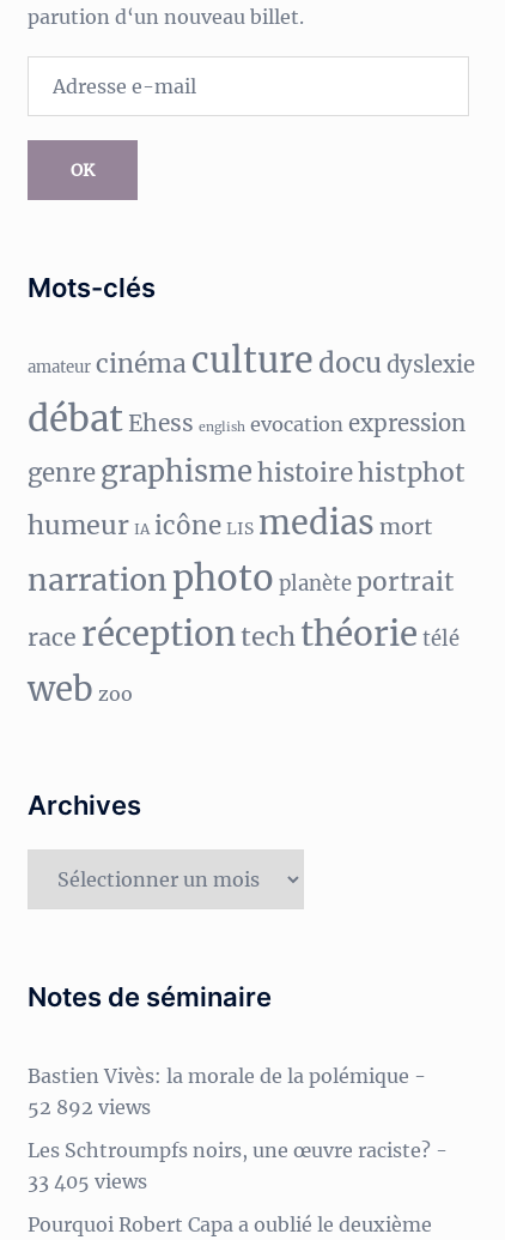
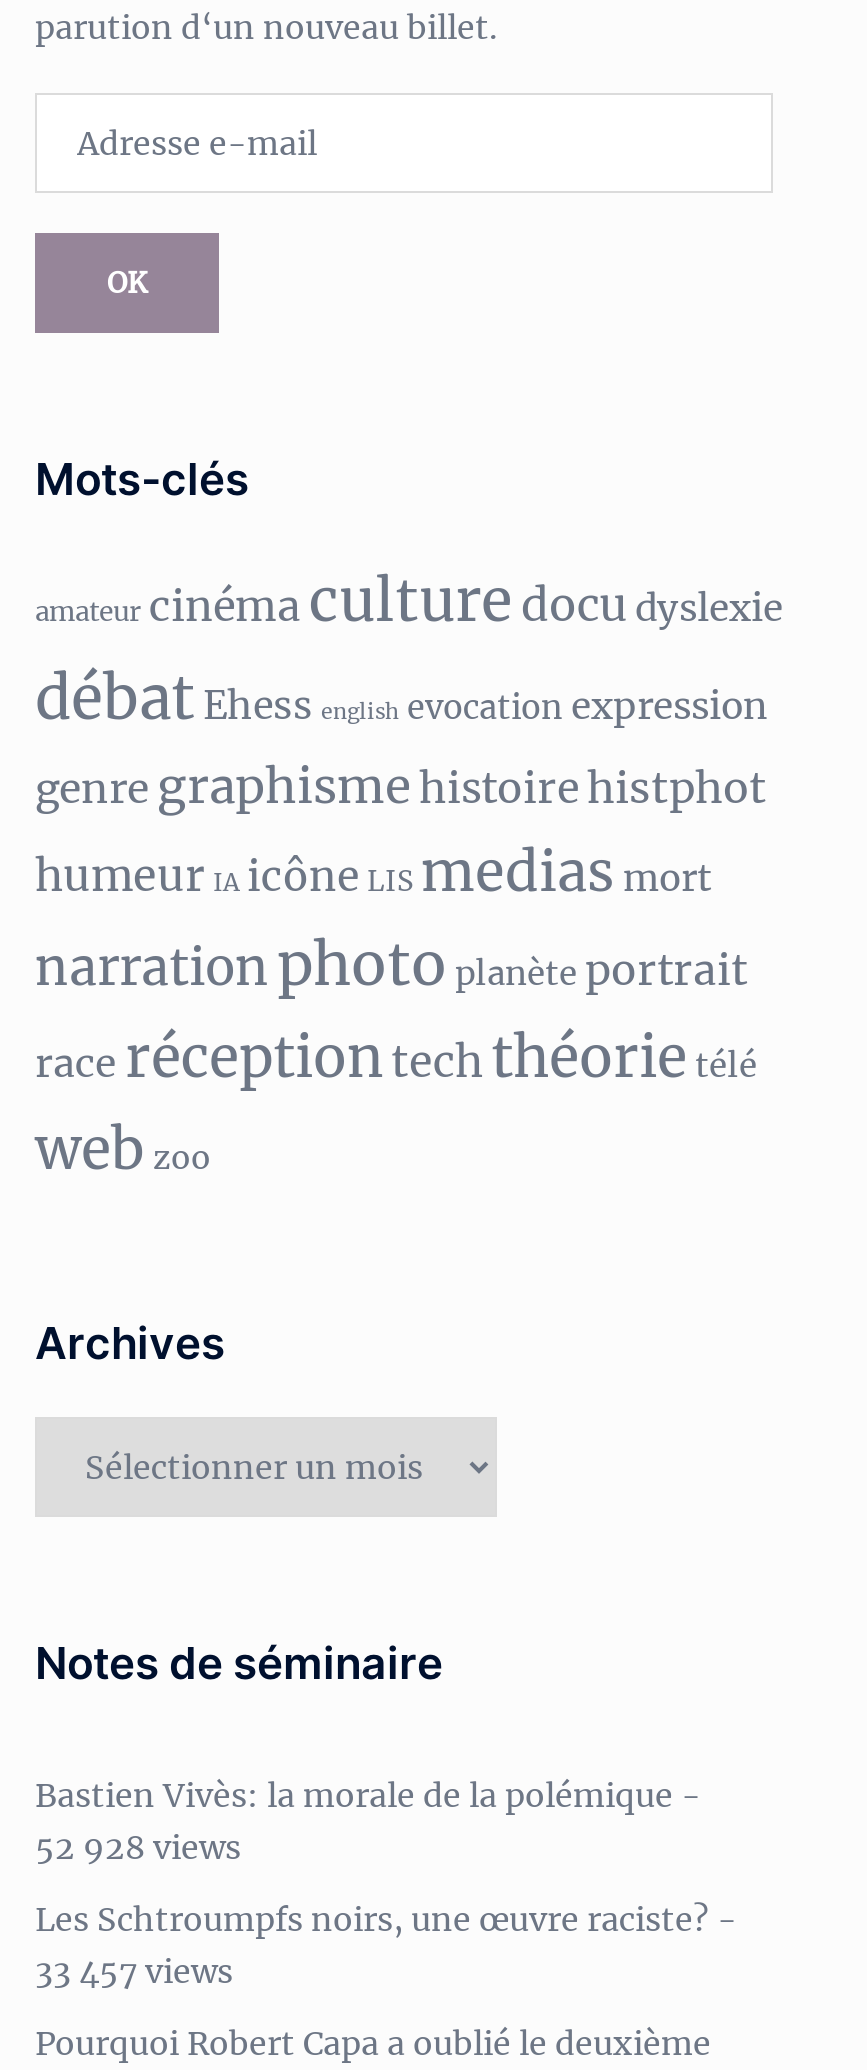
- 52 892 views
+ 52 928 views

- 33 405 views
+ 33 457 views
